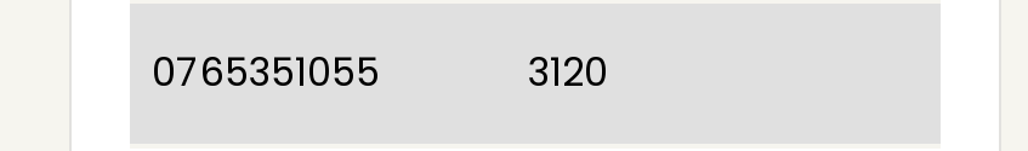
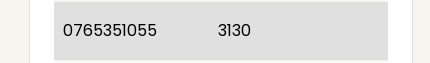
- 3120
+ 3130
